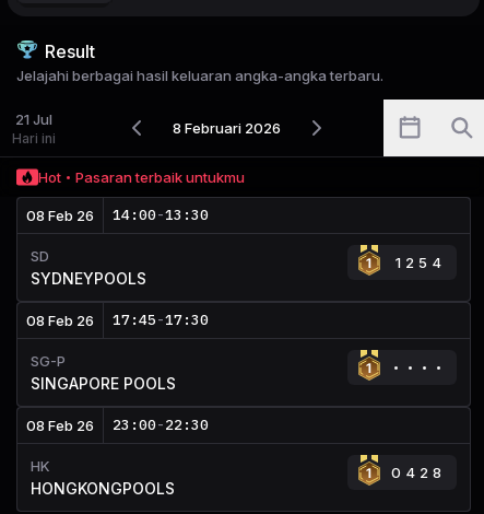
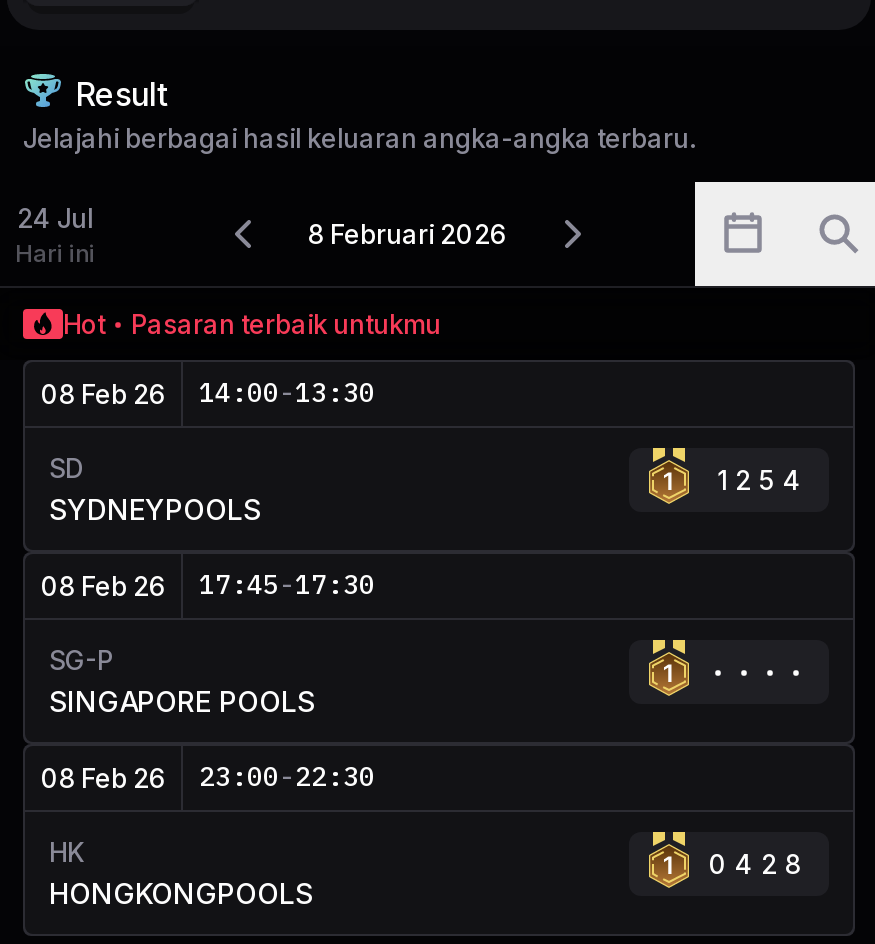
- 21 Jul
+ 24 Jul
